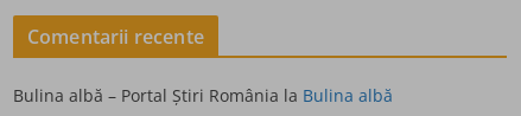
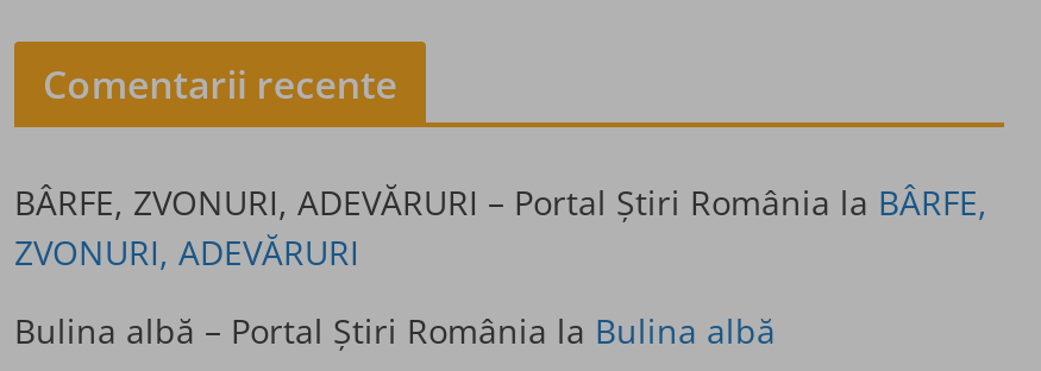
+ BÂRFE, ZVONURI, ADEVĂRURI – Portal Știri România la BÂRFE,
+ ZVONURI, ADEVĂRURI
